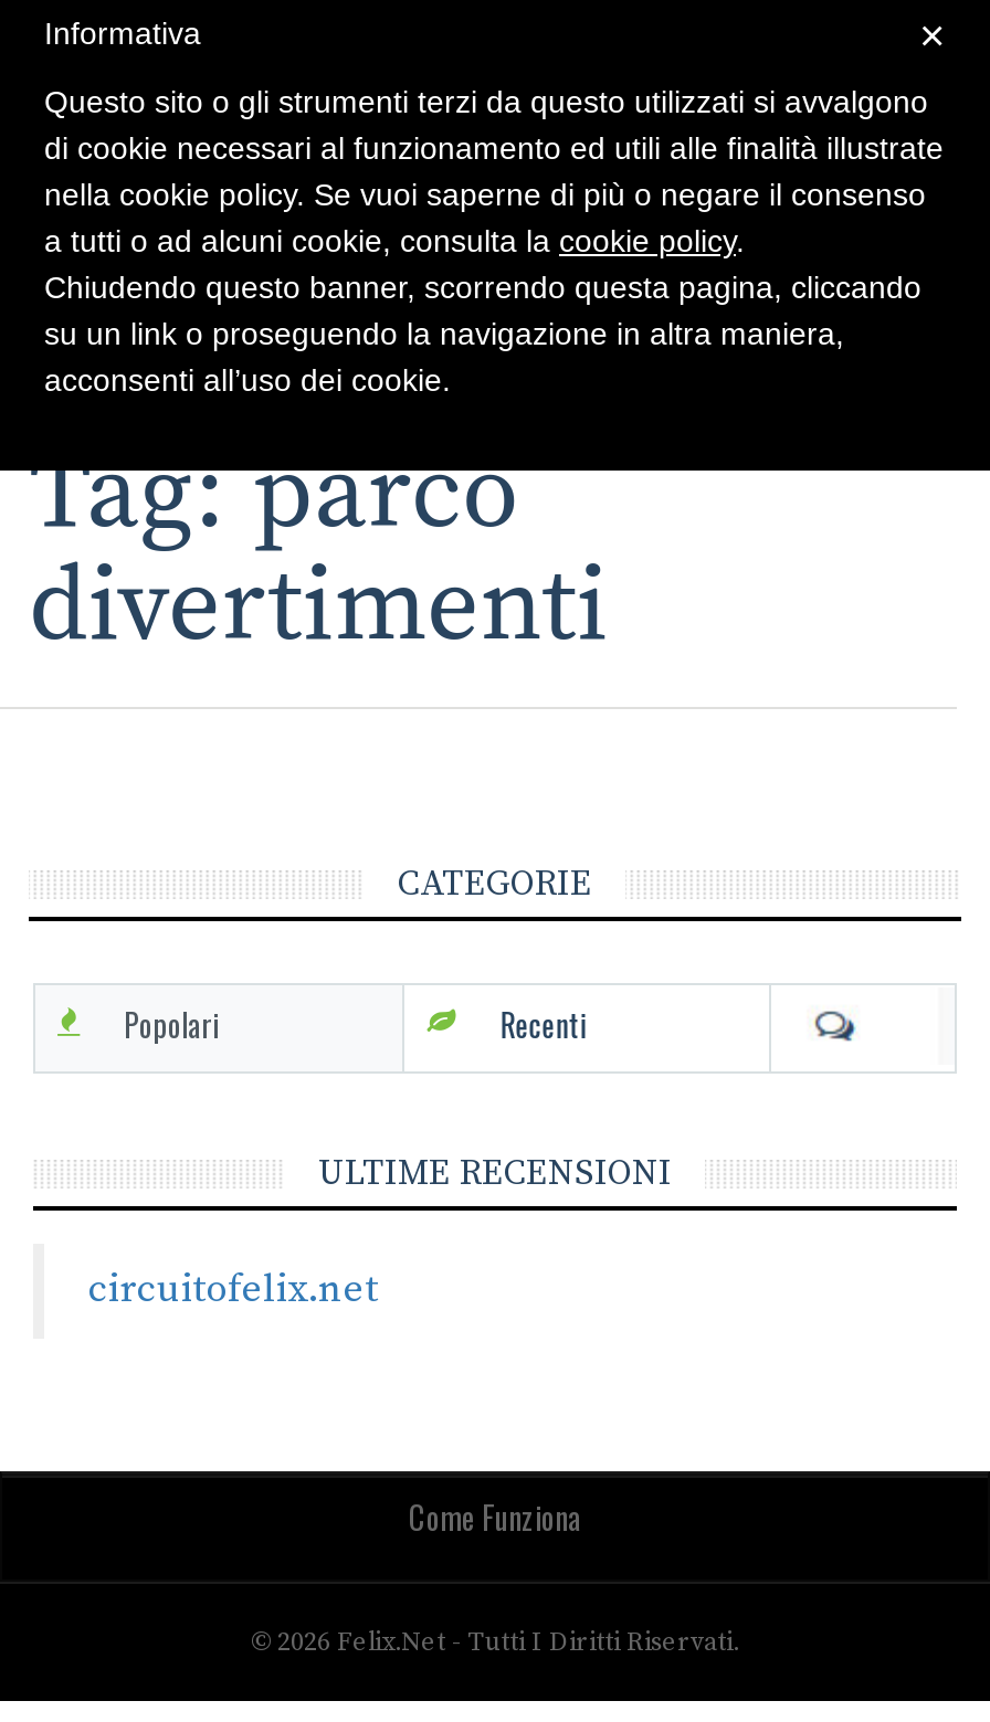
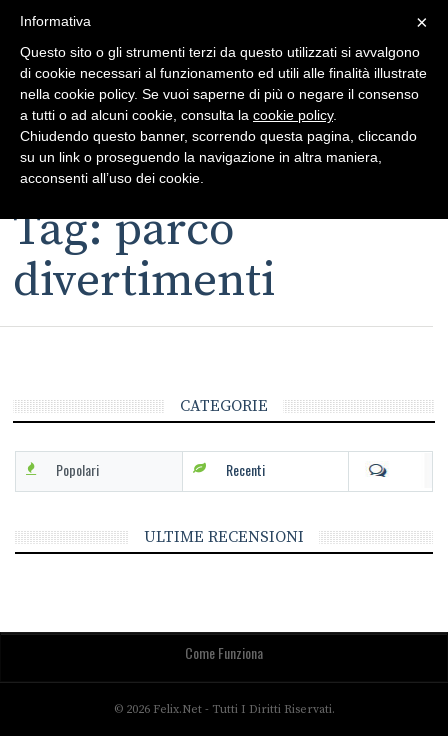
- circuitofelix.net
